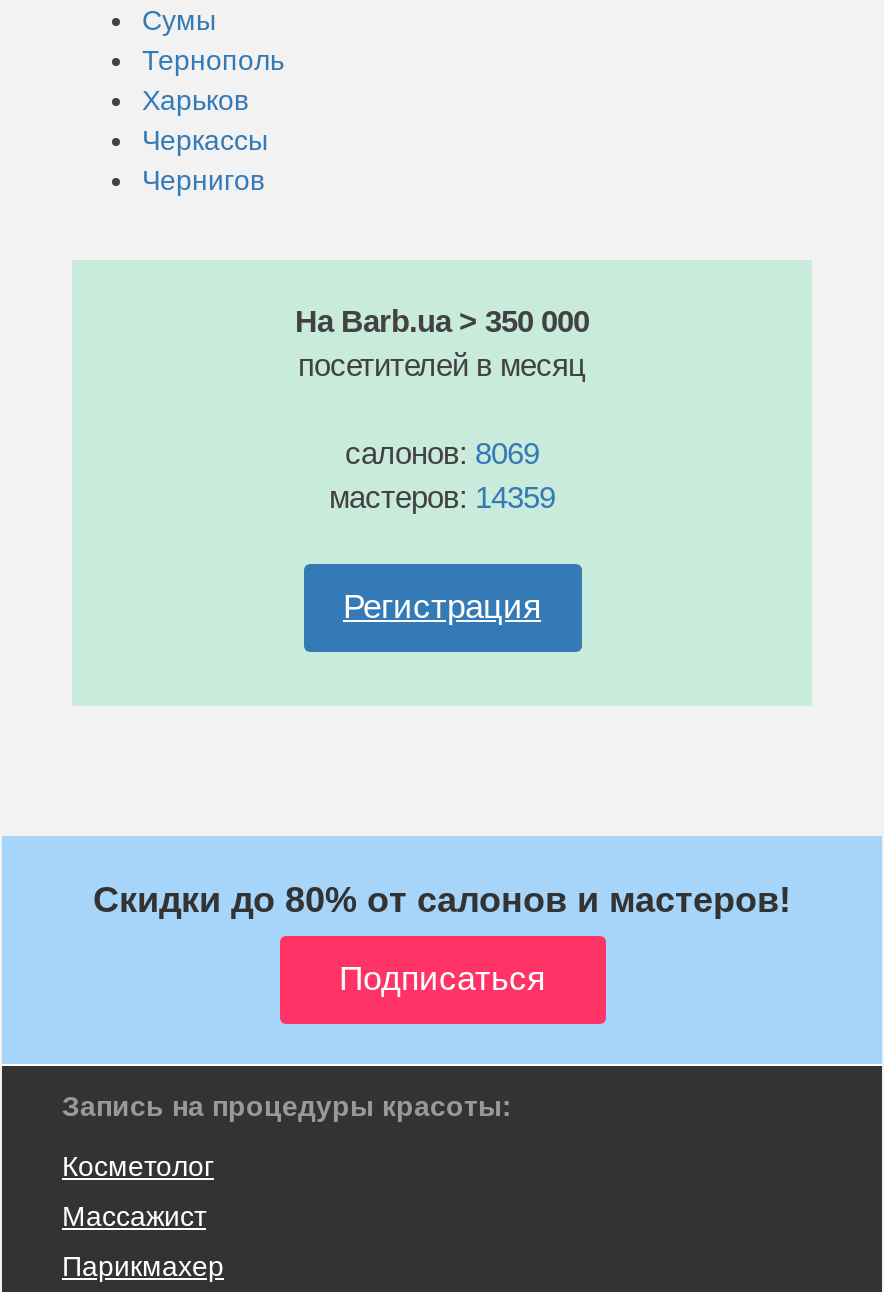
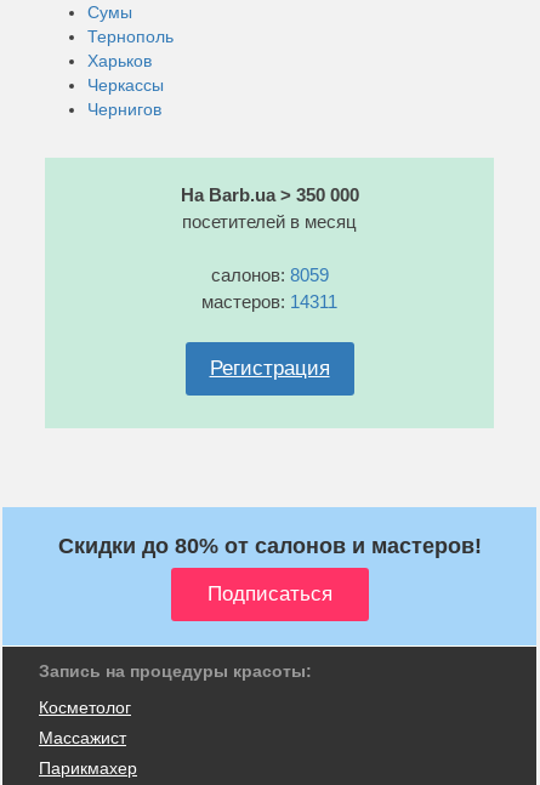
- салонов: 8069
+ салонов: 8059

- мастеров: 14359
+ мастеров: 14311
